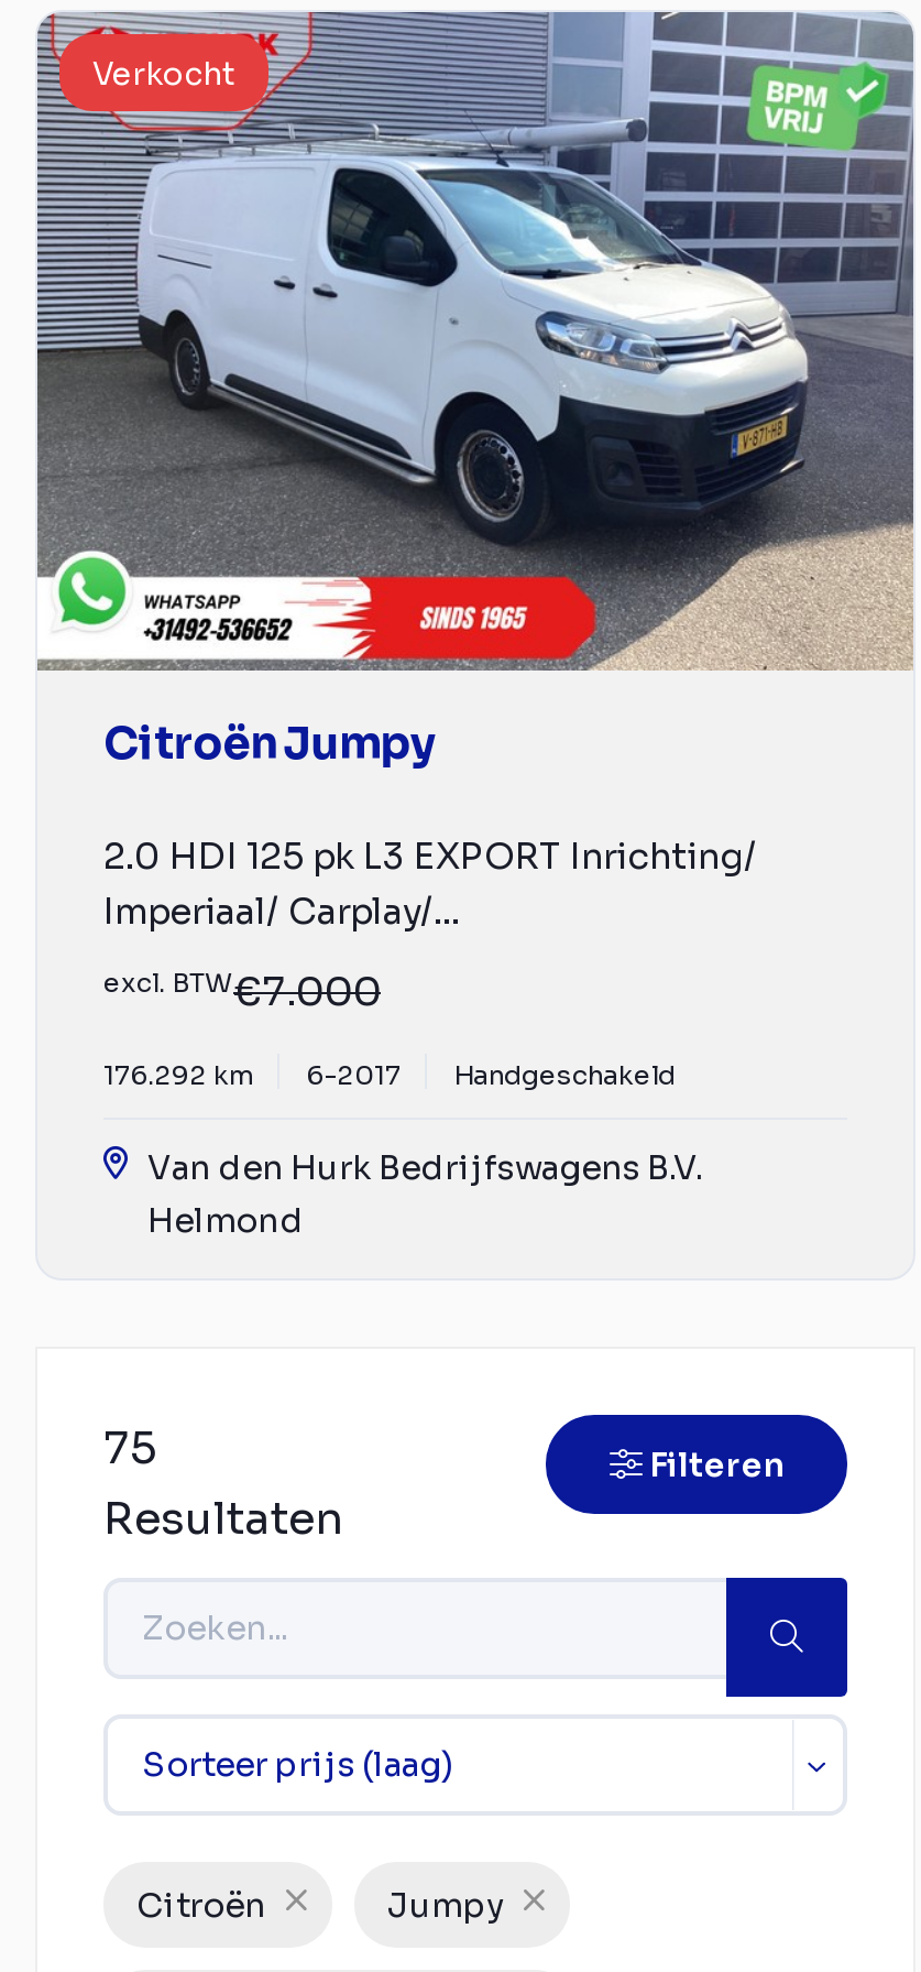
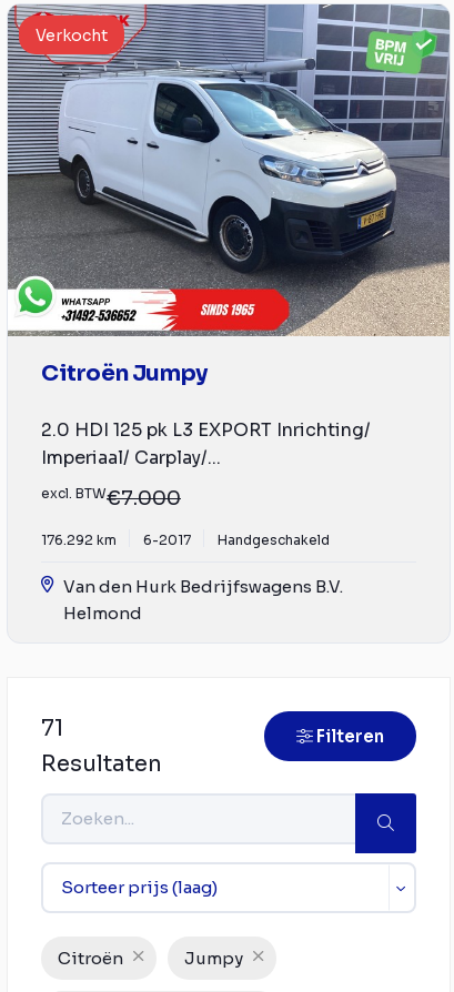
- 75
+ 71
